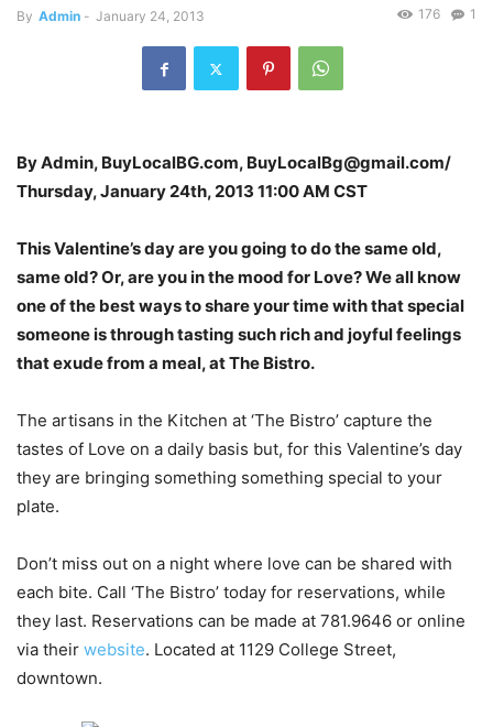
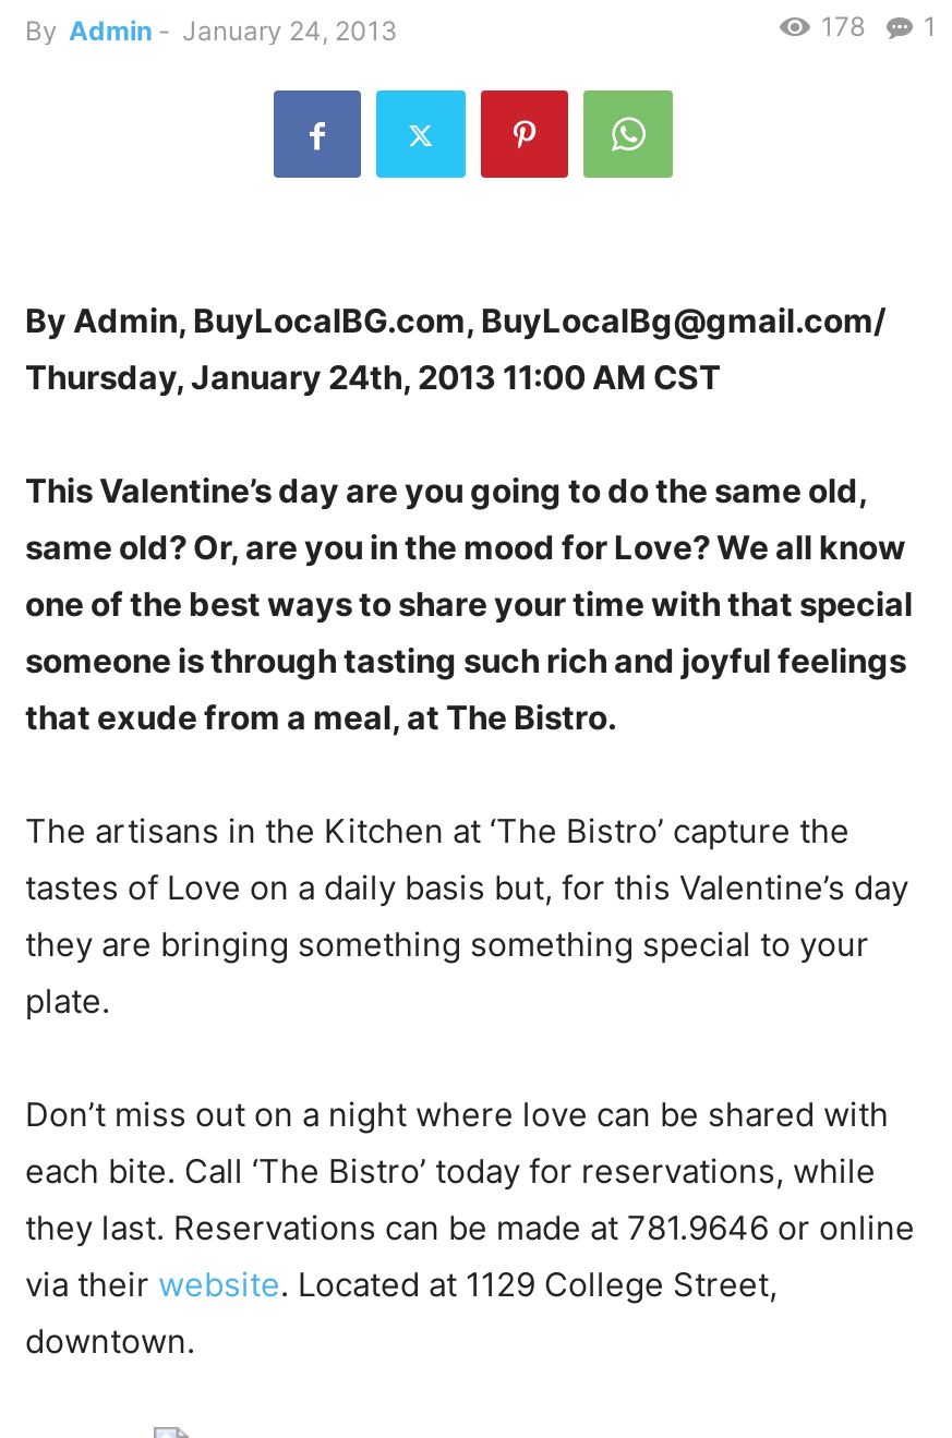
- 176 1
+ 178 1
